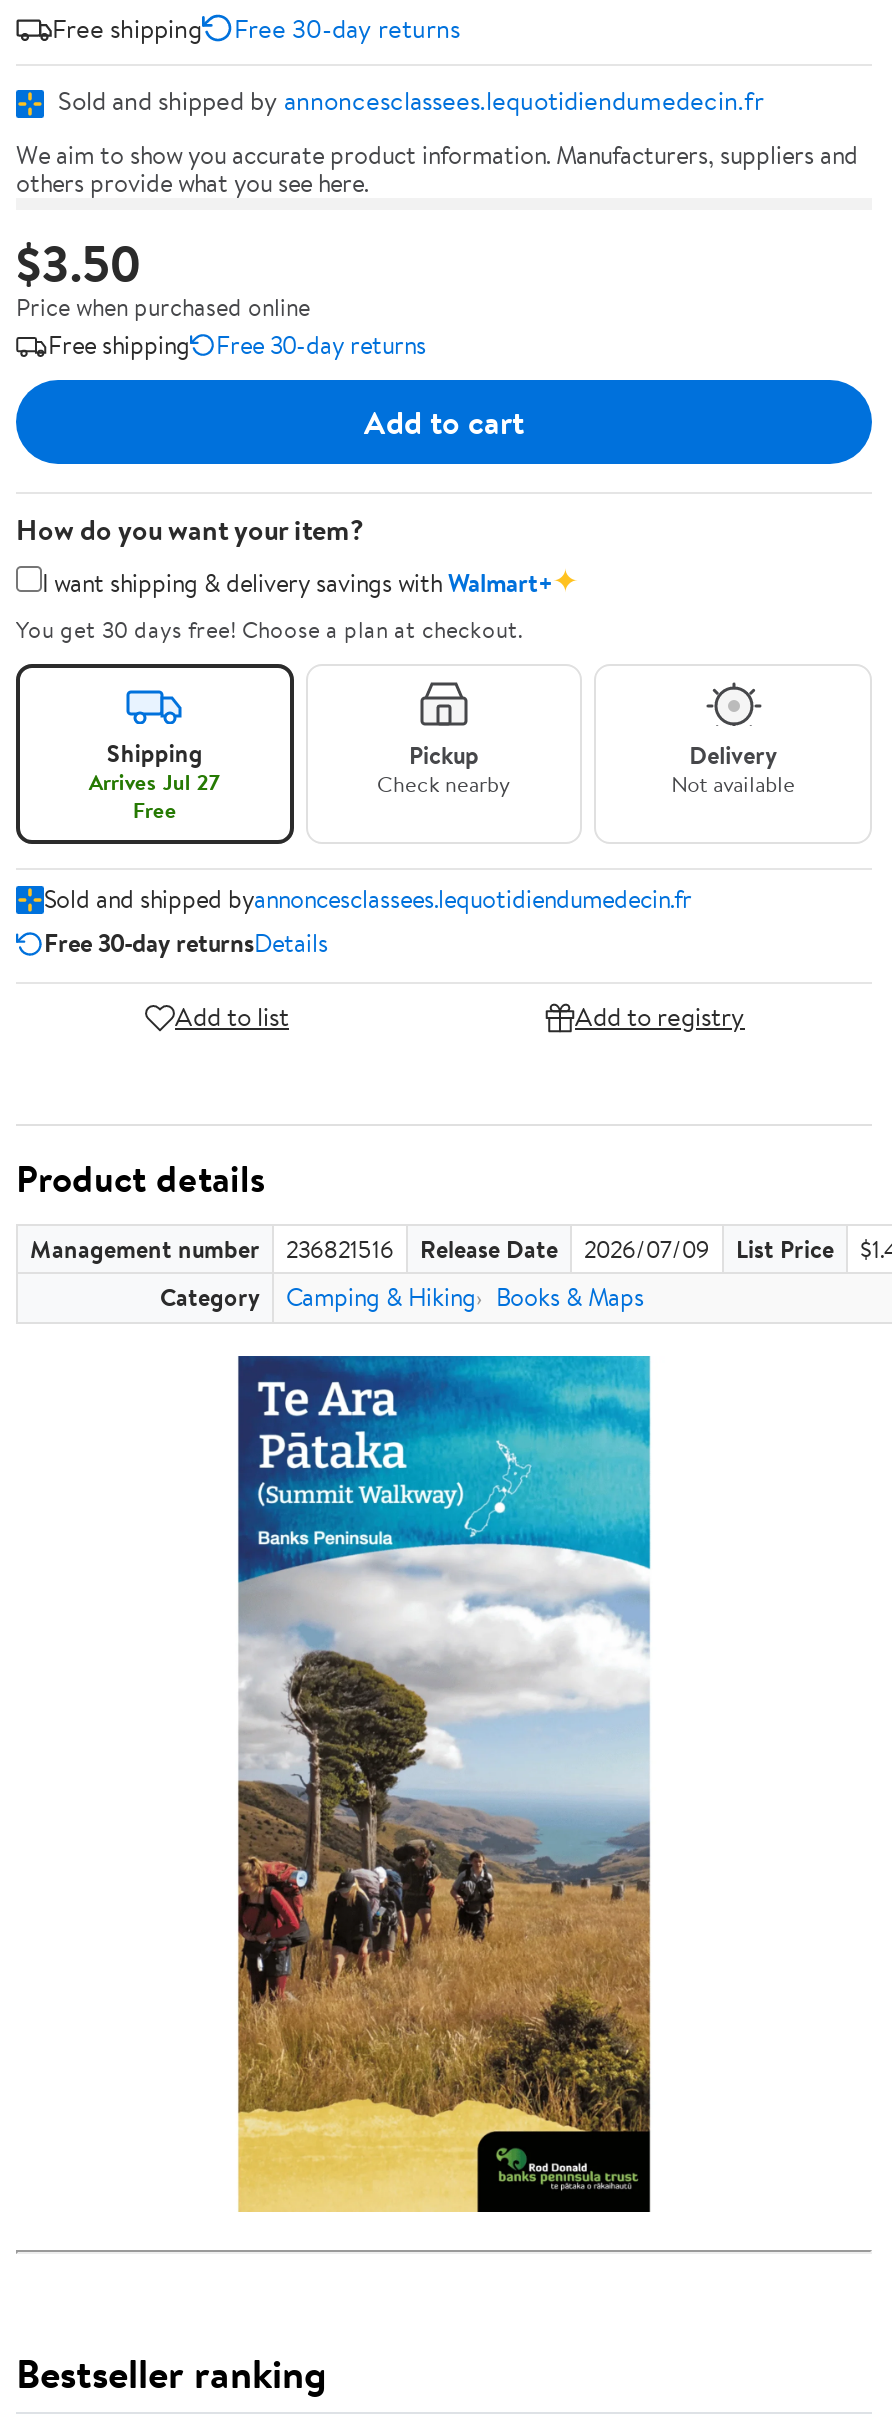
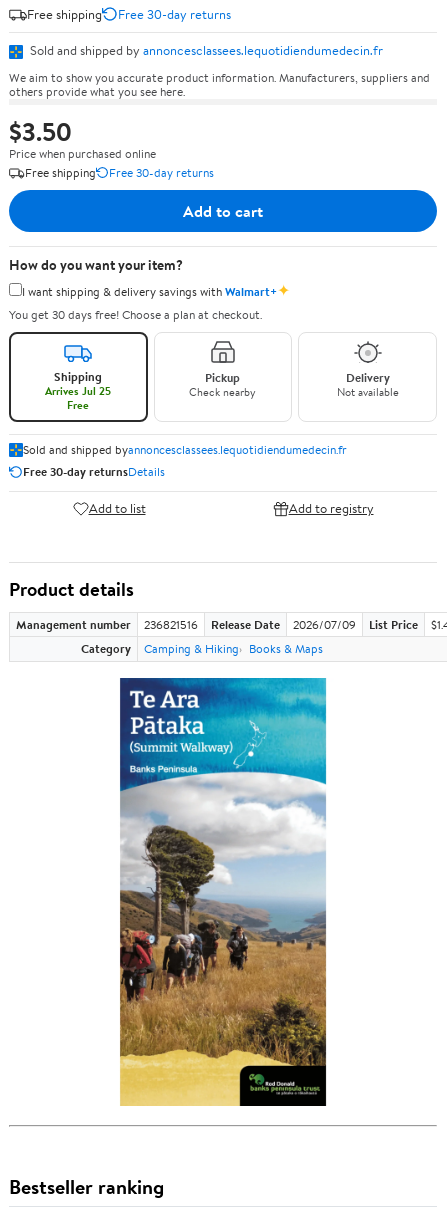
- Arrives Jul 27
+ Arrives Jul 25
